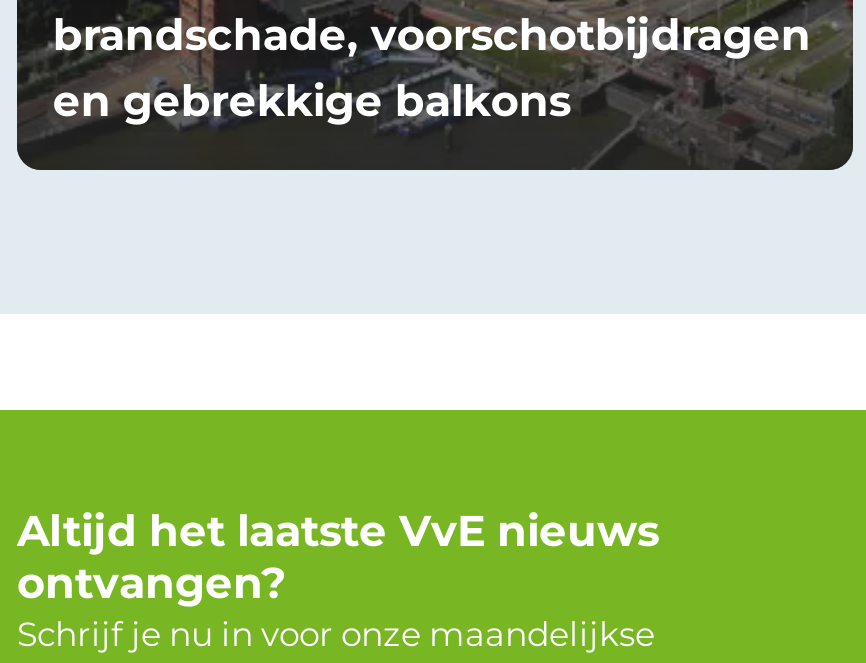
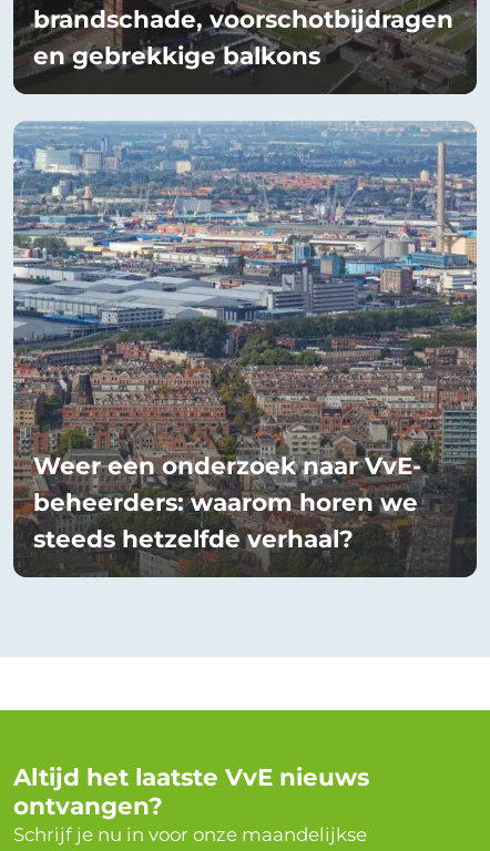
+ [image]
+ Weer een onderzoek naar VvE-
+ beheerders: waarom horen we
+ steeds hetzelfde verhaal?
